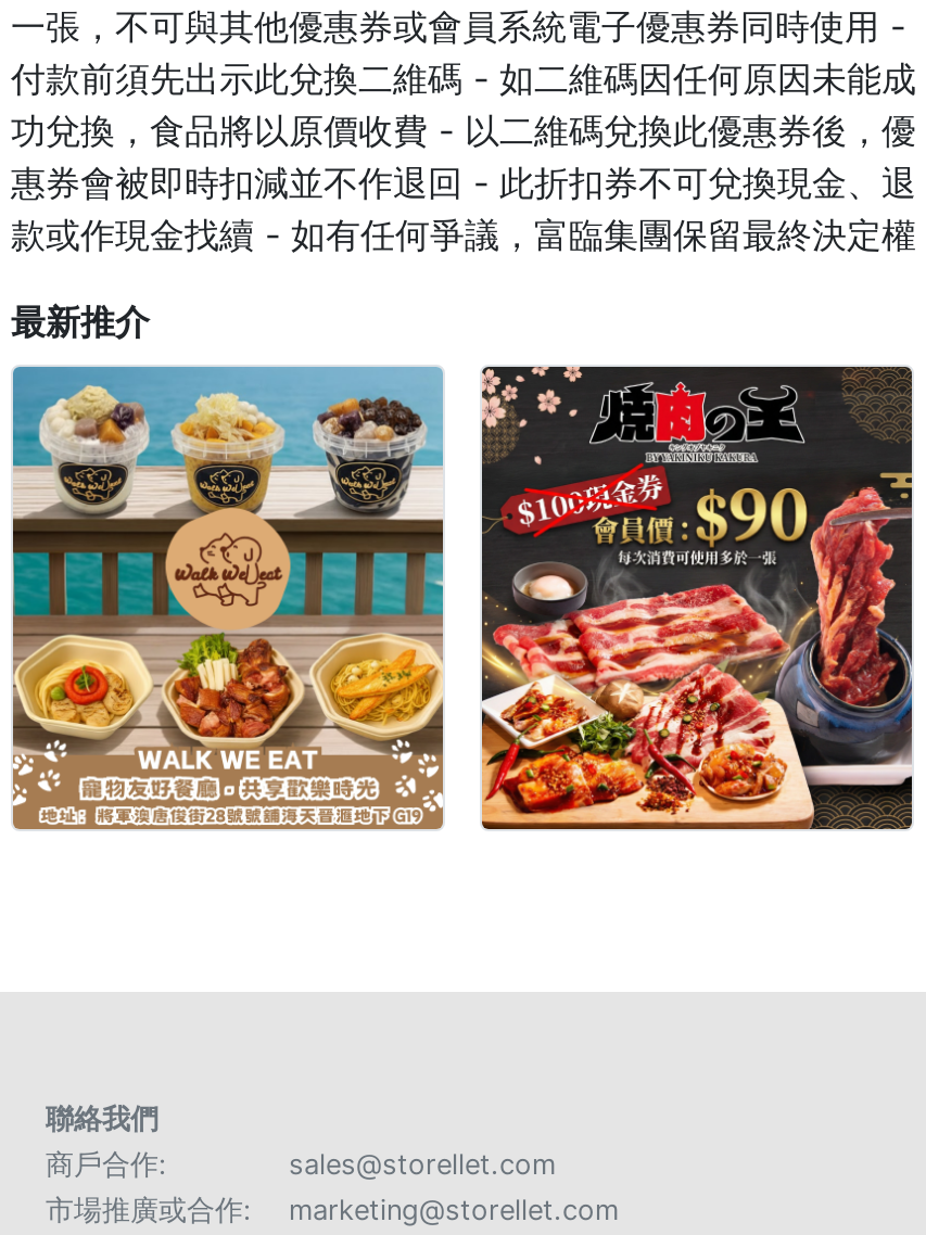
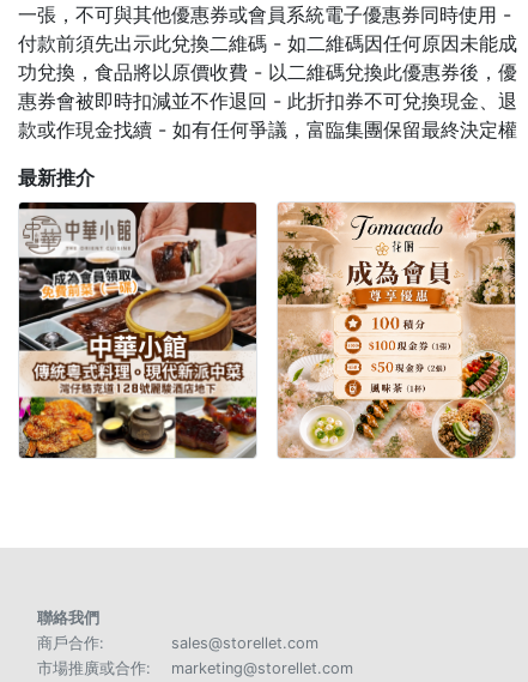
- [image]
+ [image]

- [image]
+ [image]
